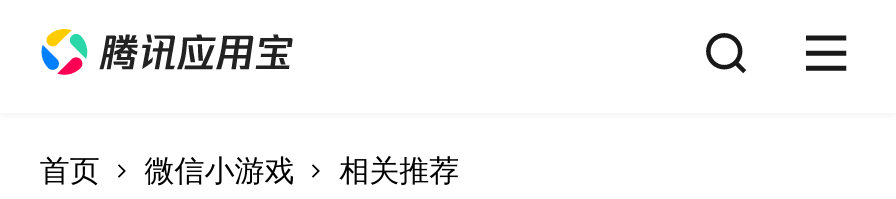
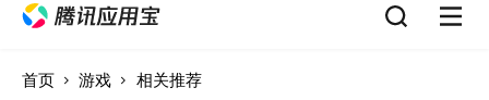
- 微信小游戏
+ 游戏
